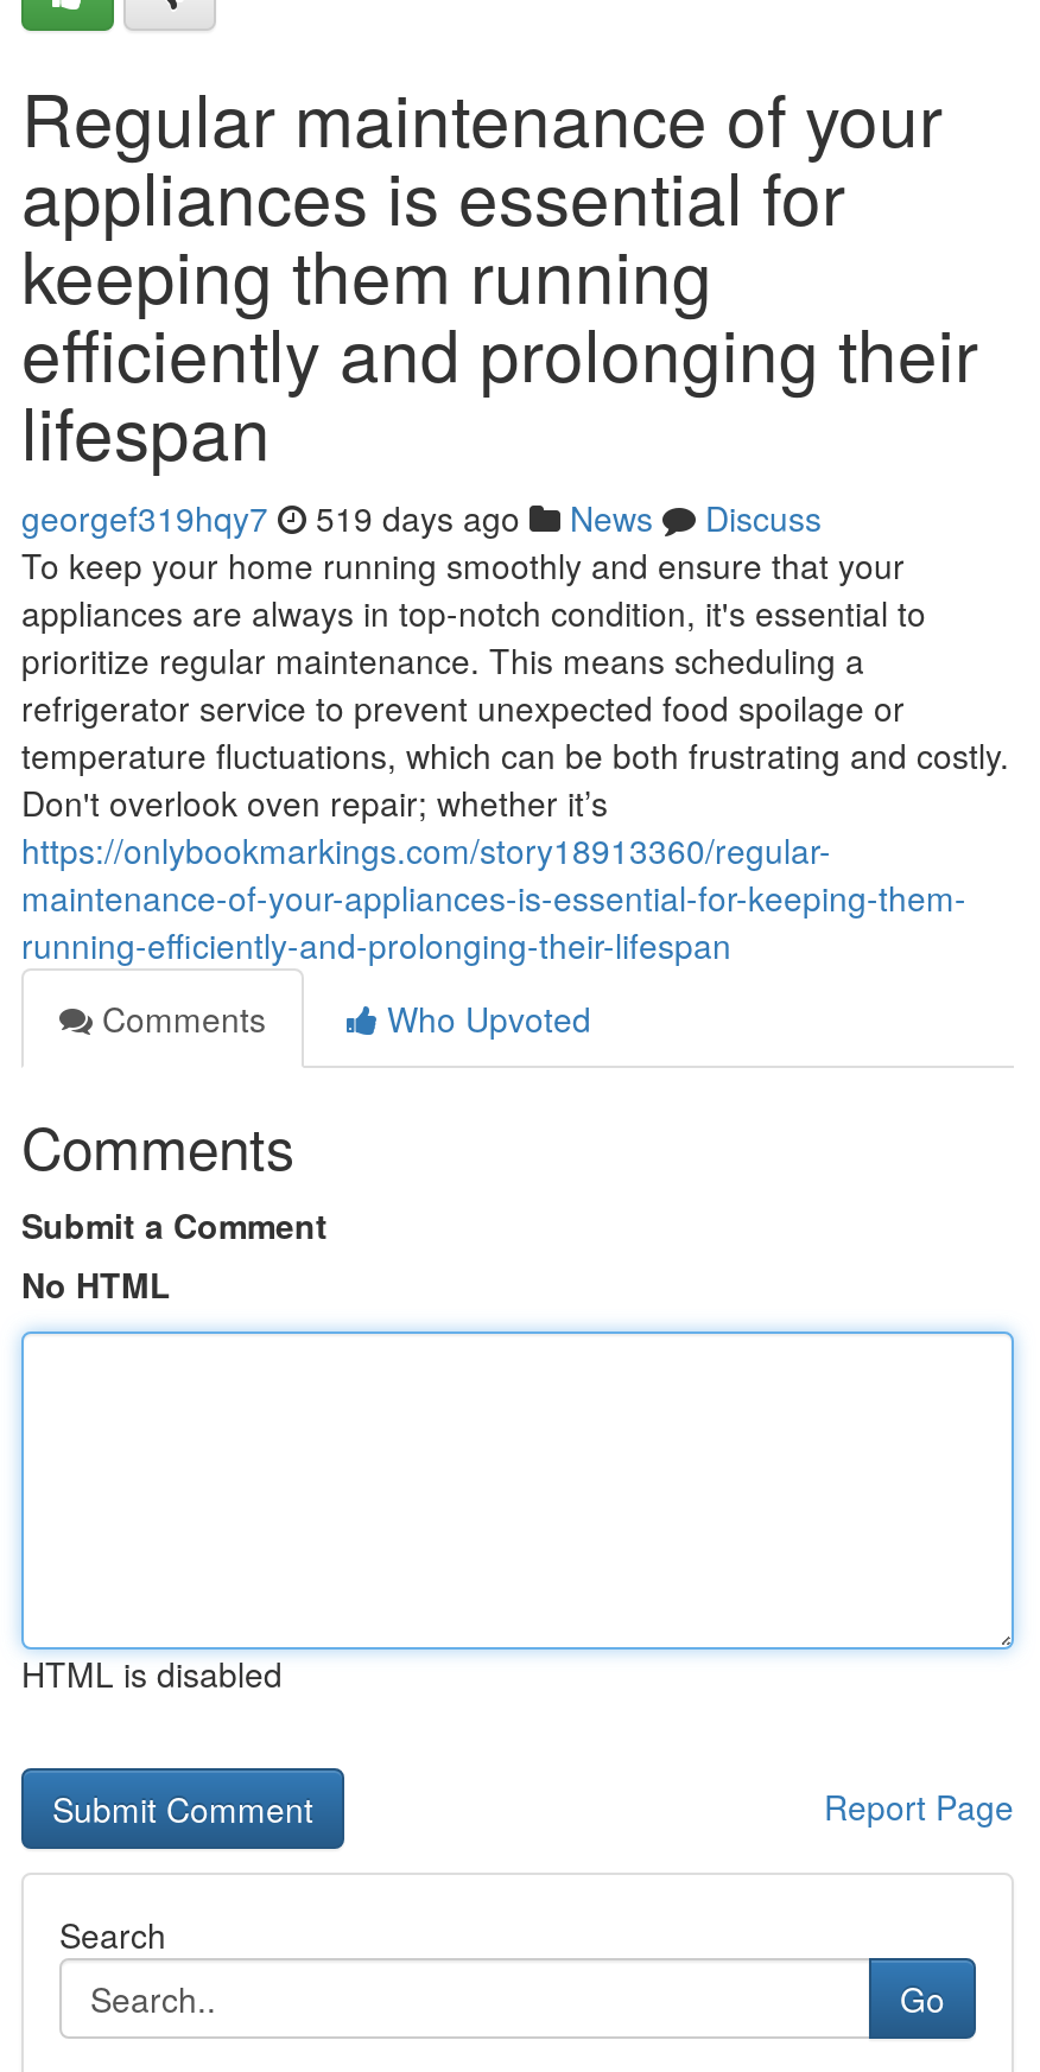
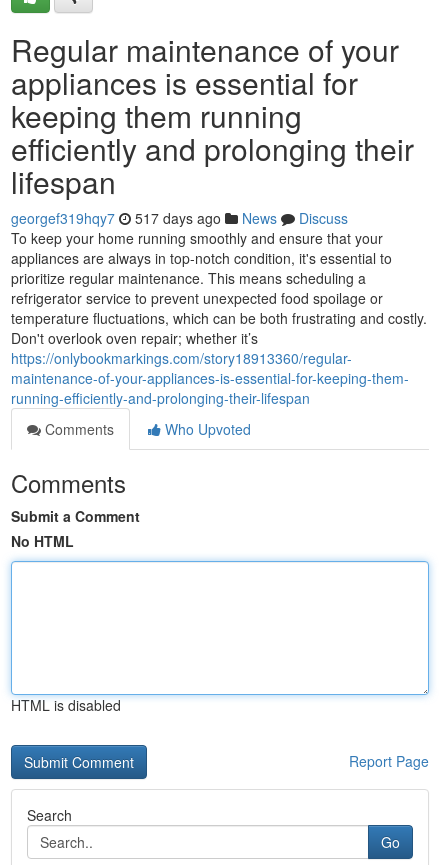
- georgef319hqy7 519 days ago News Discuss
+ georgef319hqy7 517 days ago News Discuss
